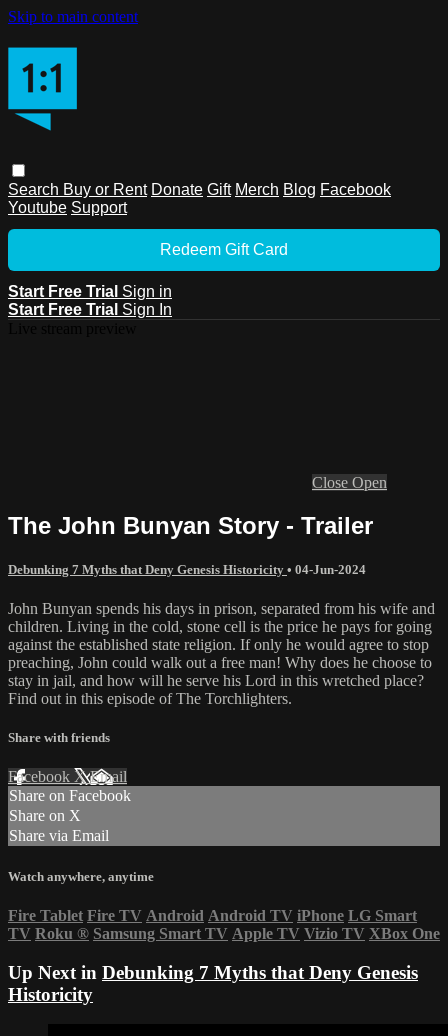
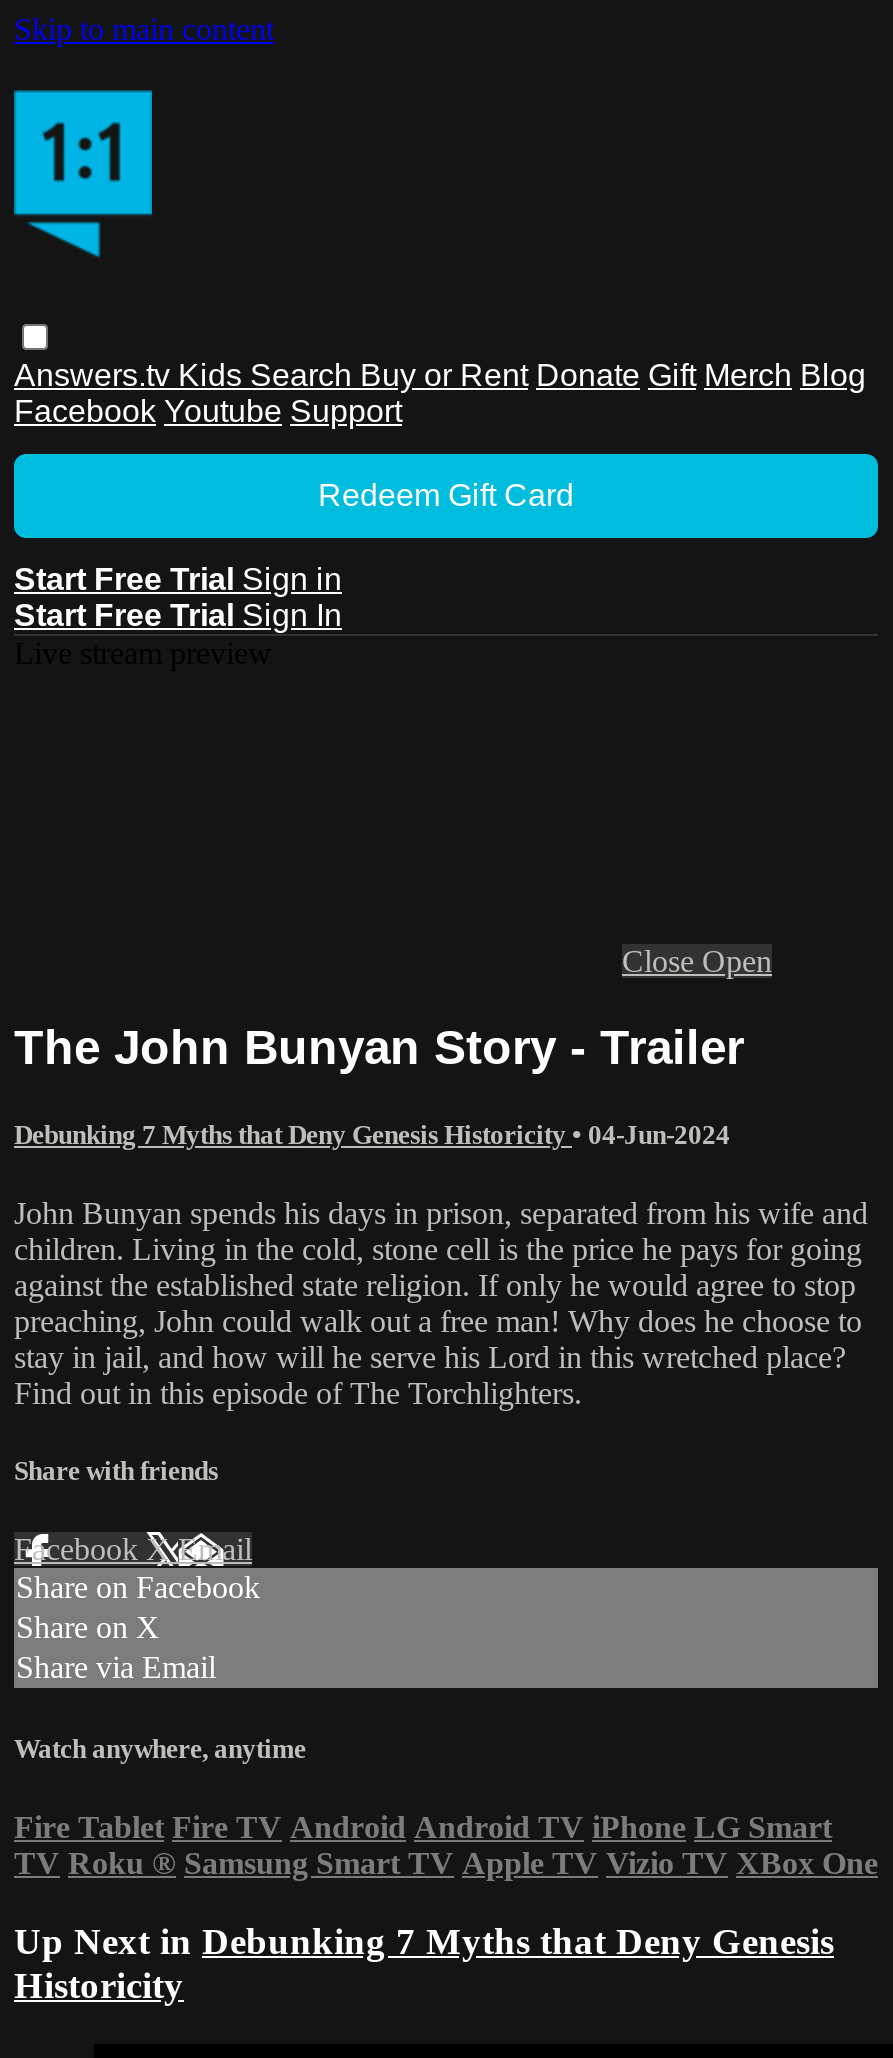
- Search Buy or Rent Donate Gift Merch Blog Facebook
- Youtube Support
+ Answers.tv Kids Search Buy or Rent Donate Gift Merch Blog
+ Facebook Youtube Support
